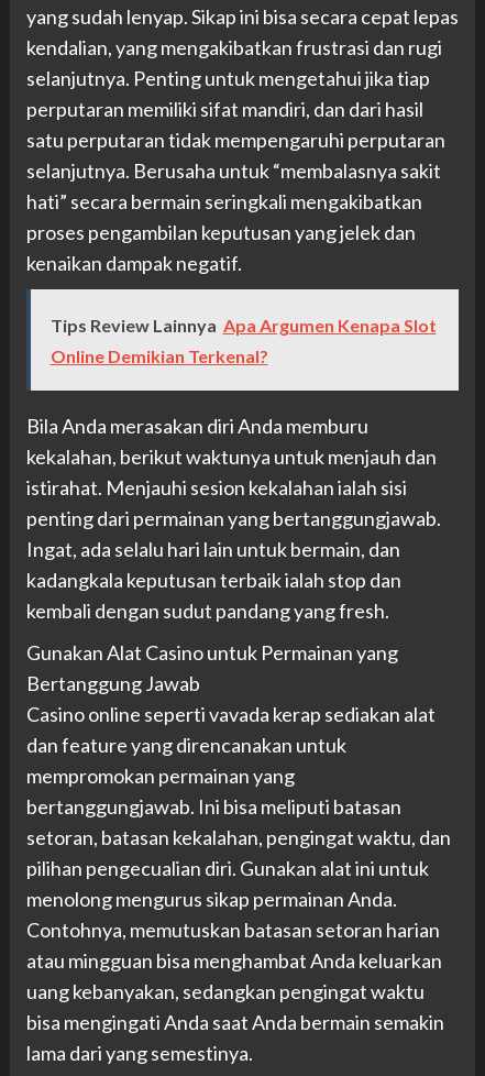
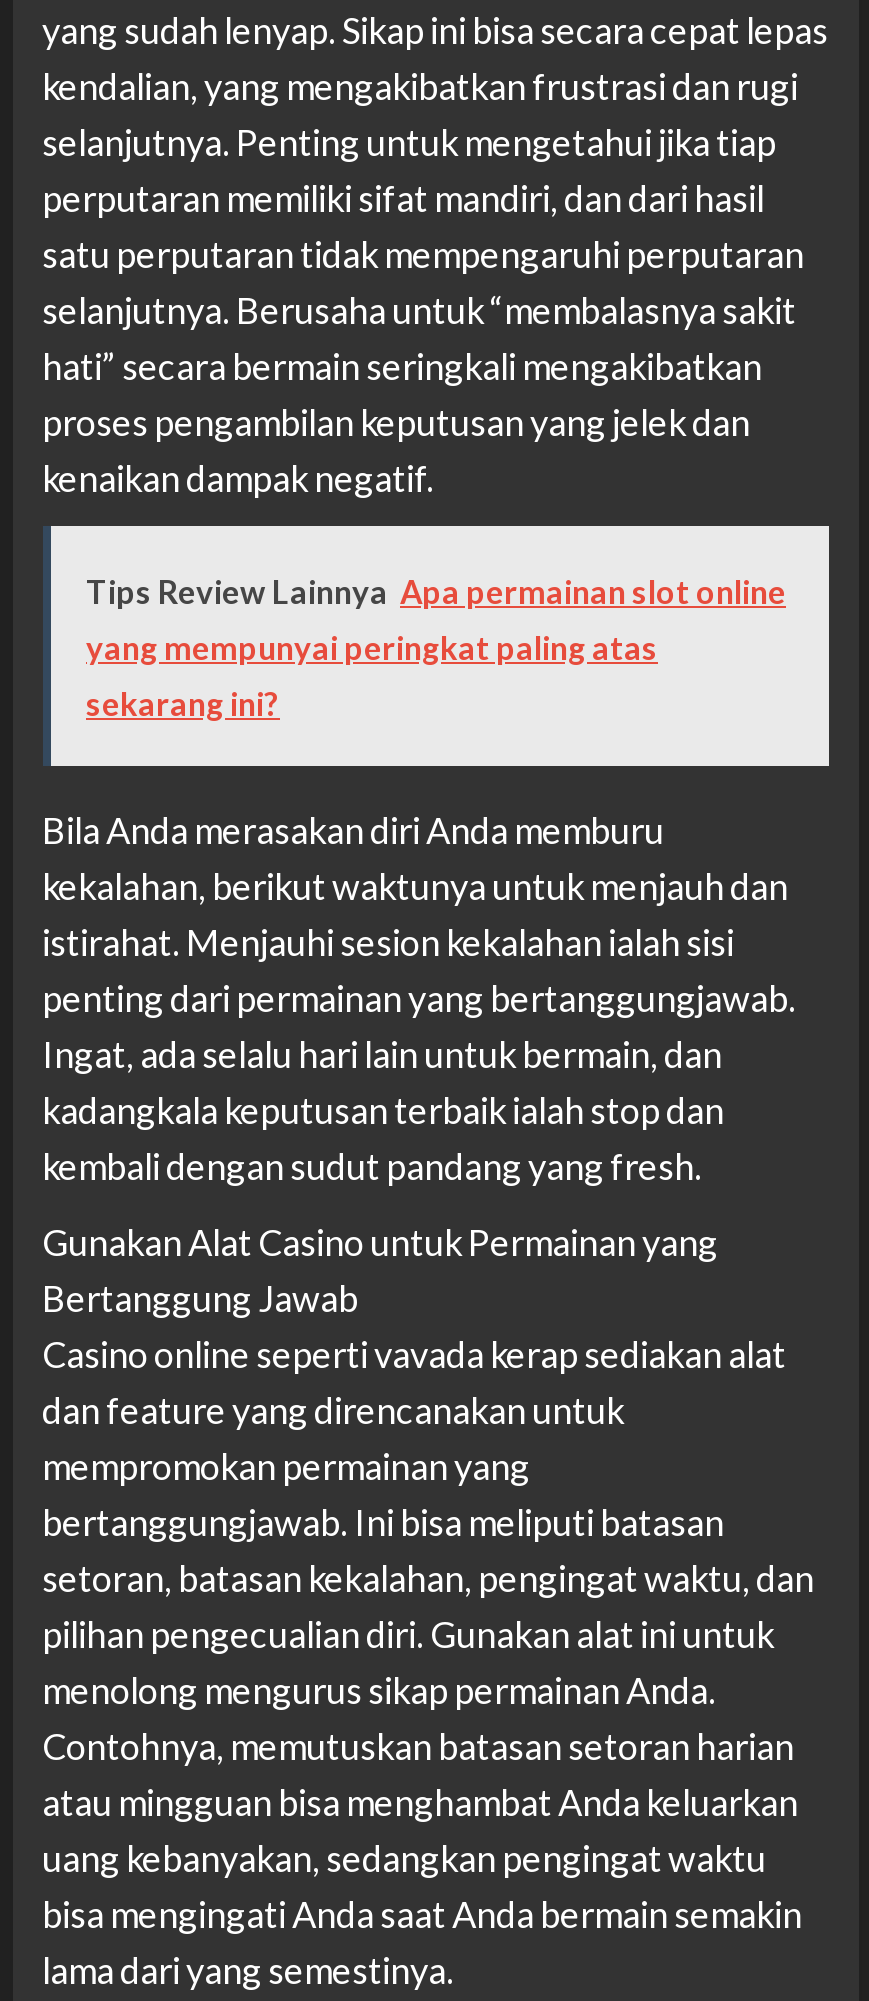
- Tips Review Lainnya Apa Argumen Kenapa Slot
- Online Demikian Terkenal?
+ Tips Review Lainnya Apa permainan slot online
+ yang mempunyai peringkat paling atas
+ sekarang ini?
